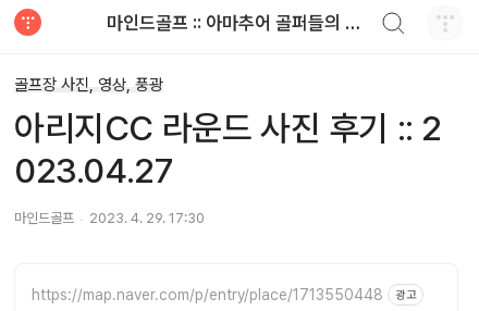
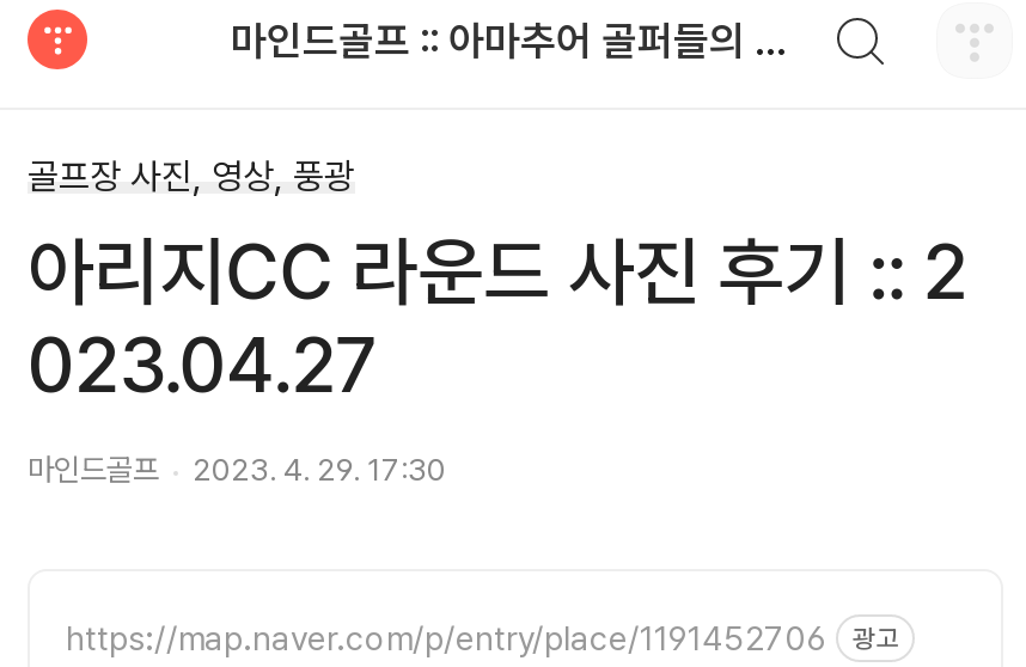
- https://map.naver.com/p/entry/place/1713550448
+ https://map.naver.com/p/entry/place/1191452706
